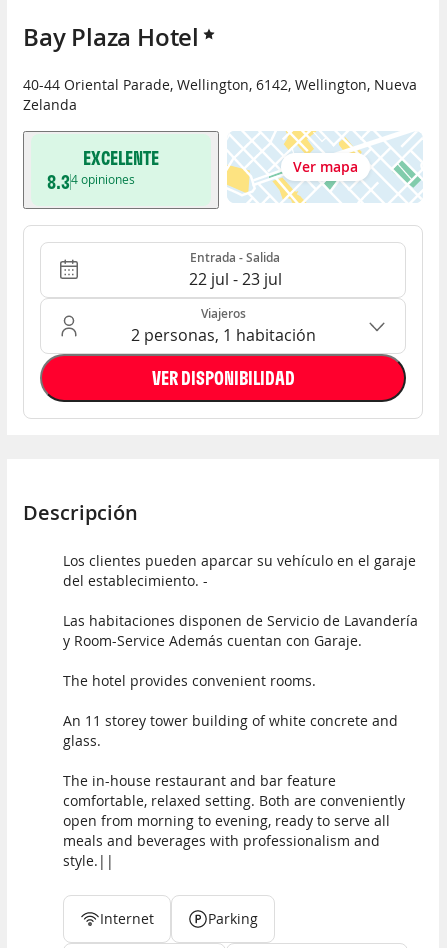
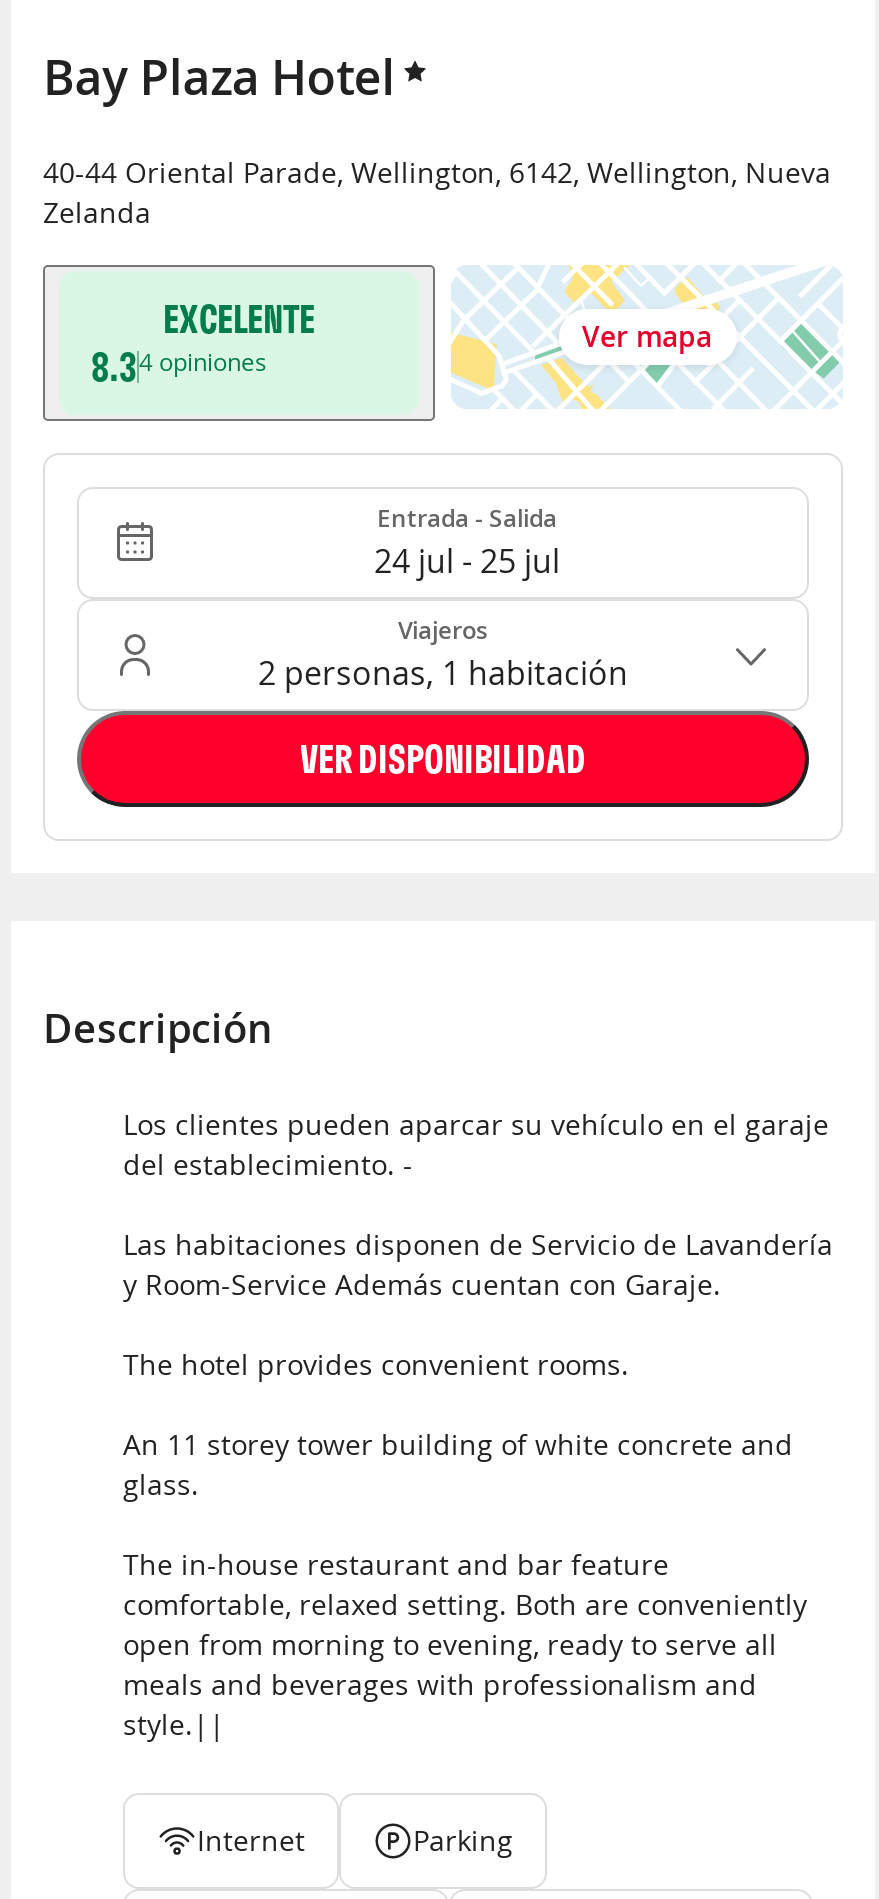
- 22 jul - 23 jul
+ 24 jul - 25 jul
